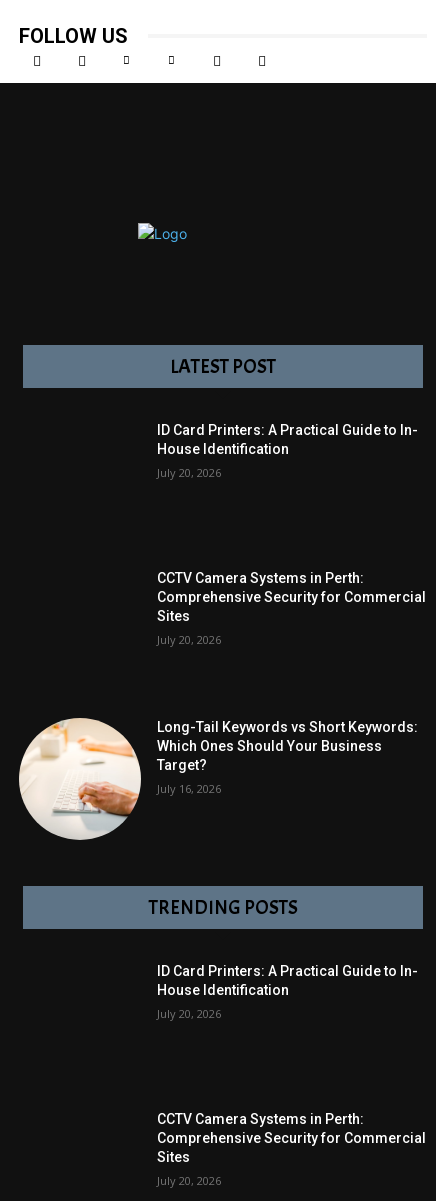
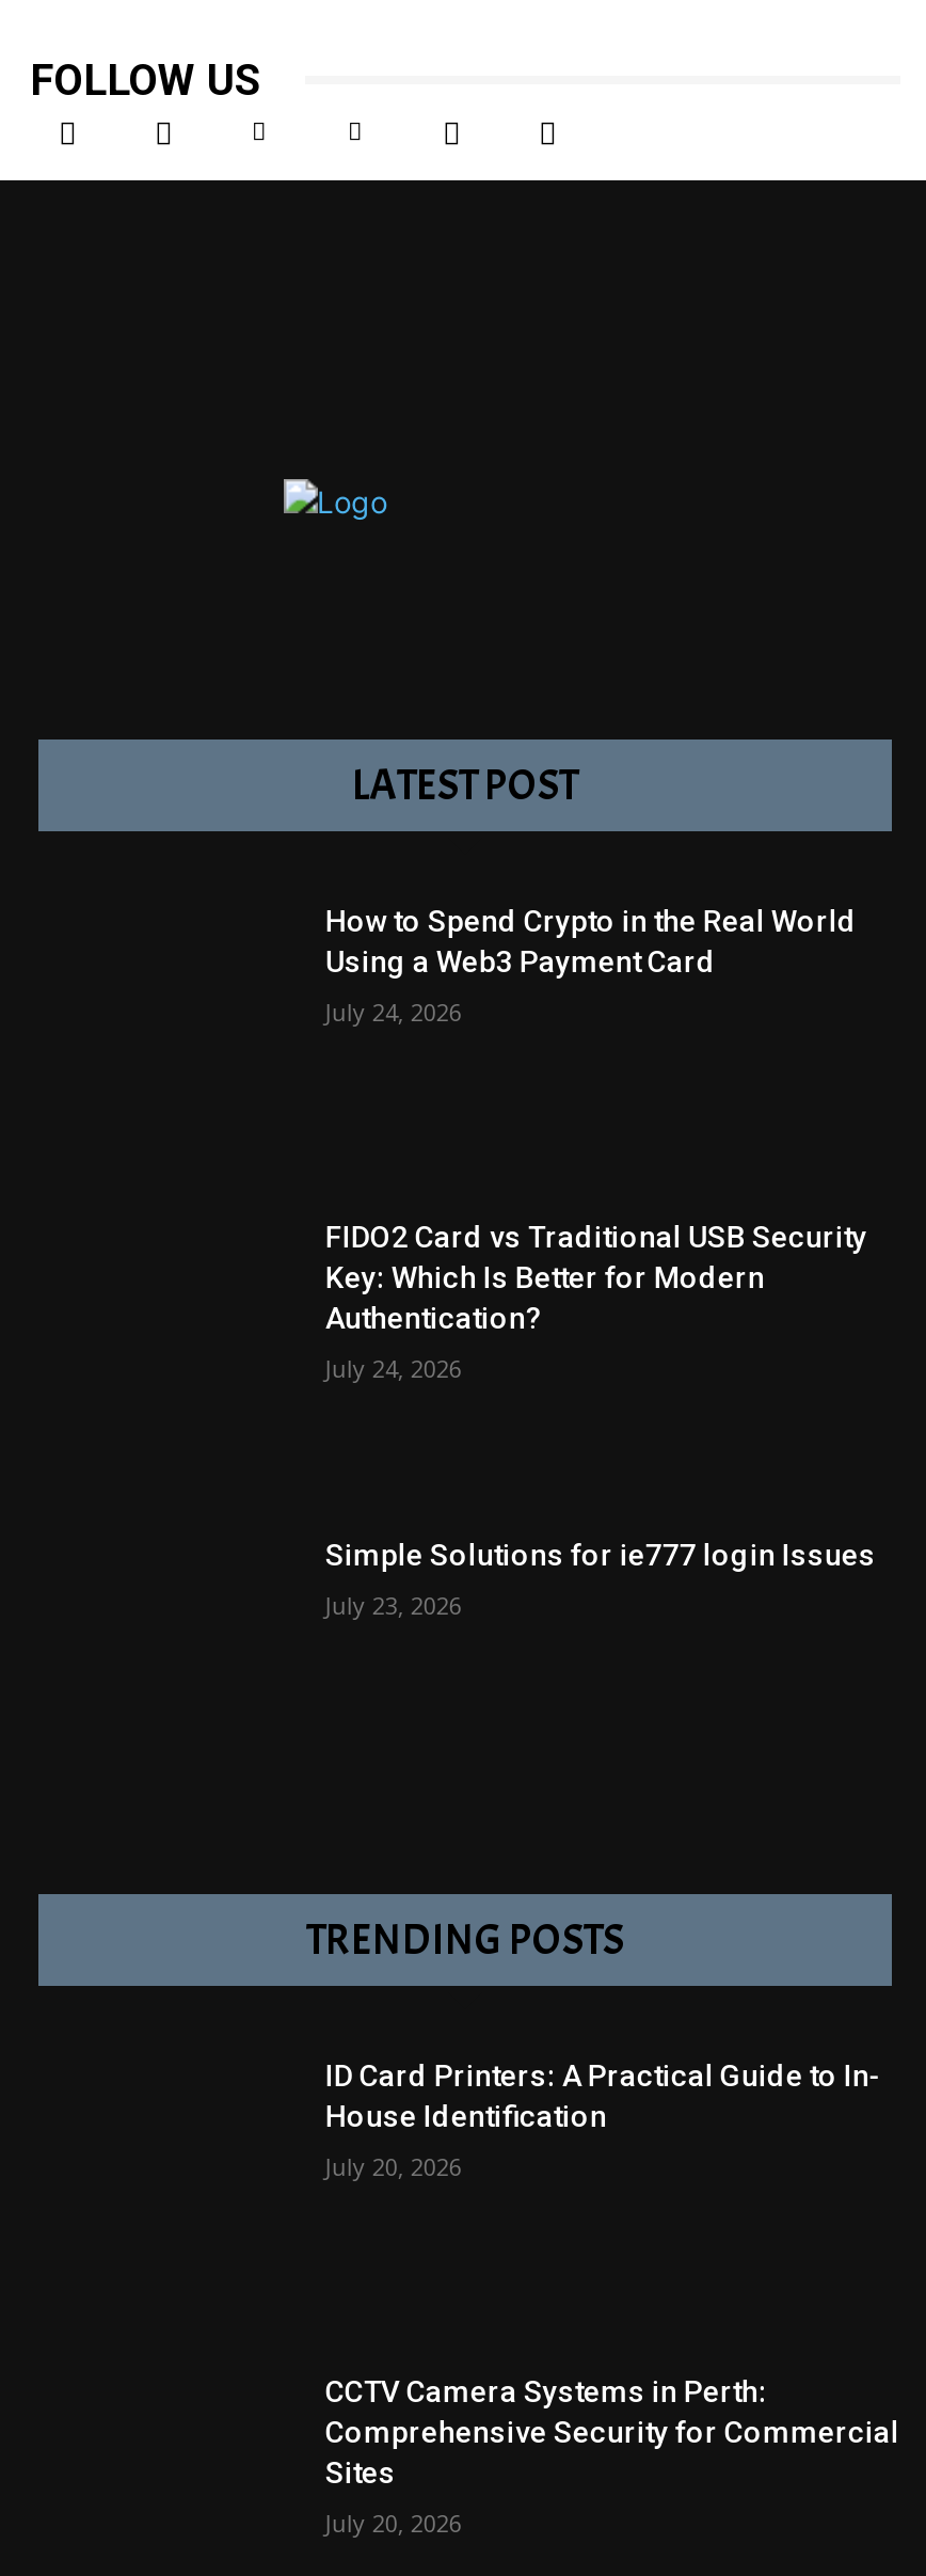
- ID Card Printers: A Practical Guide to In-
- House Identification
+ How to Spend Crypto in the Real World
+ Using a Web3 Payment Card

- July 20, 2026
+ July 24, 2026

- CCTV Camera Systems in Perth:
- Comprehensive Security for Commercial
- Sites
+ FIDO2 Card vs Traditional USB Security
+ Key: Which Is Better for Modern
+ Authentication?

- July 20, 2026
+ July 24, 2026

- [image]

- Long-Tail Keywords vs Short Keywords:
- Which Ones Should Your Business
- Target?
+ Simple Solutions for ie777 login Issues

- July 16, 2026
+ July 23, 2026
